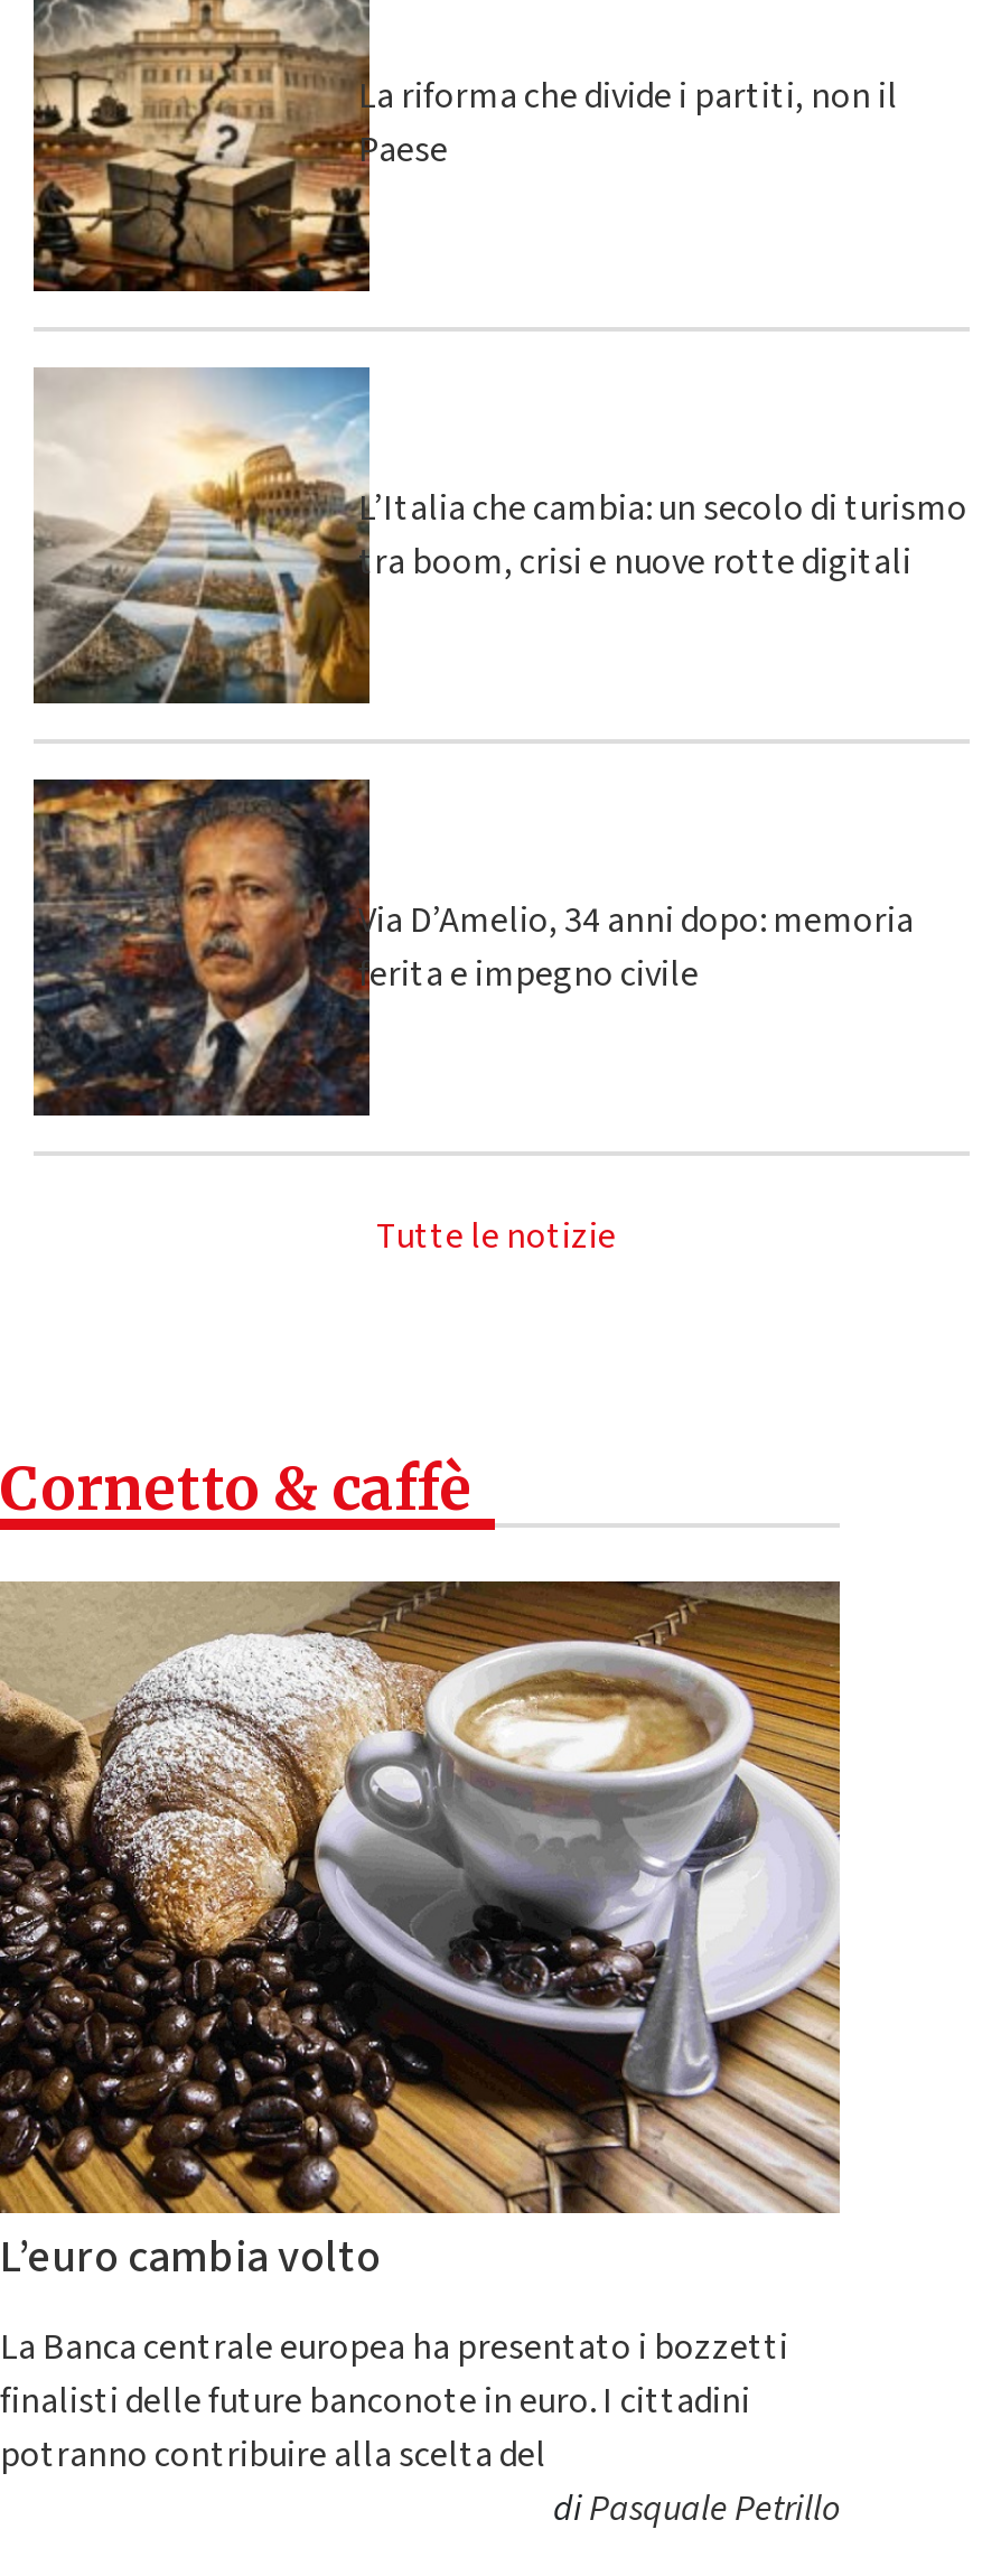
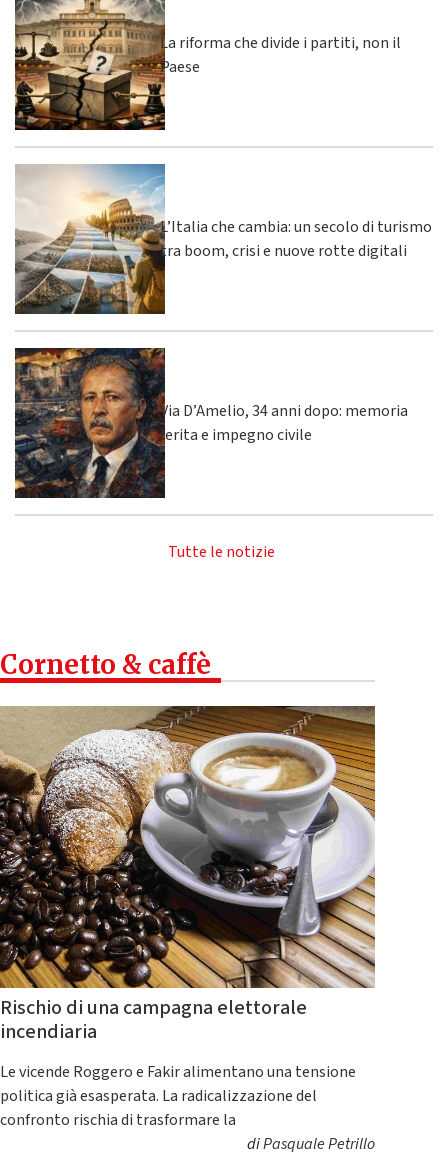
- L’euro cambia volto
+ Rischio di una campagna elettorale
+ incendiaria

- La Banca centrale europea ha presentato i bozzetti
- finalisti delle future banconote in euro. I cittadini
- potranno contribuire alla scelta del
+ Le vicende Roggero e Fakir alimentano una tensione
+ politica già esasperata. La radicalizzazione del
+ confronto rischia di trasformare la
